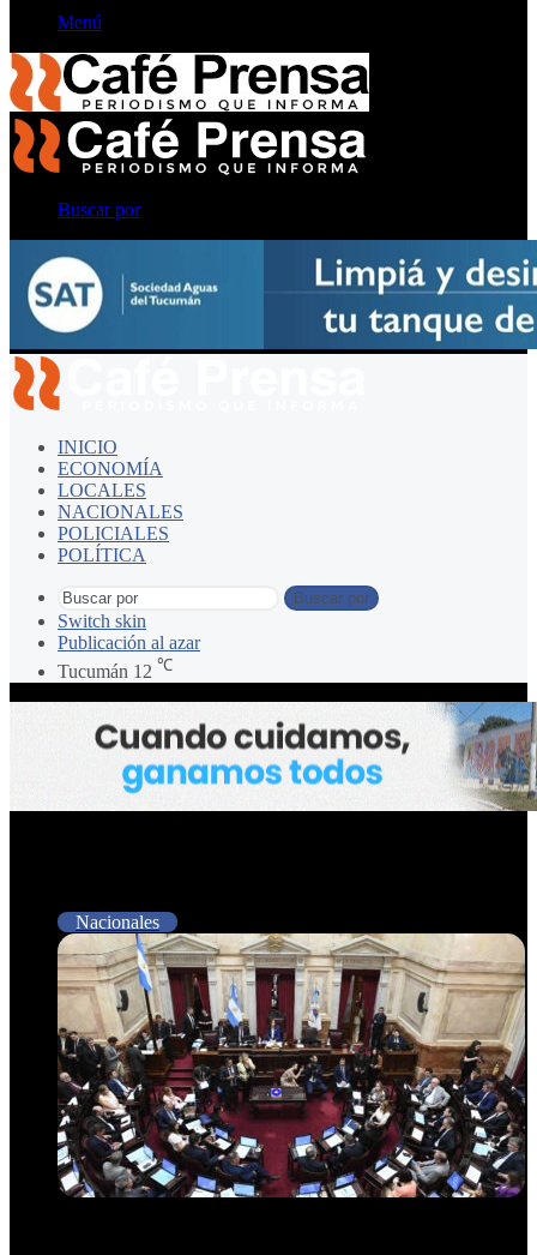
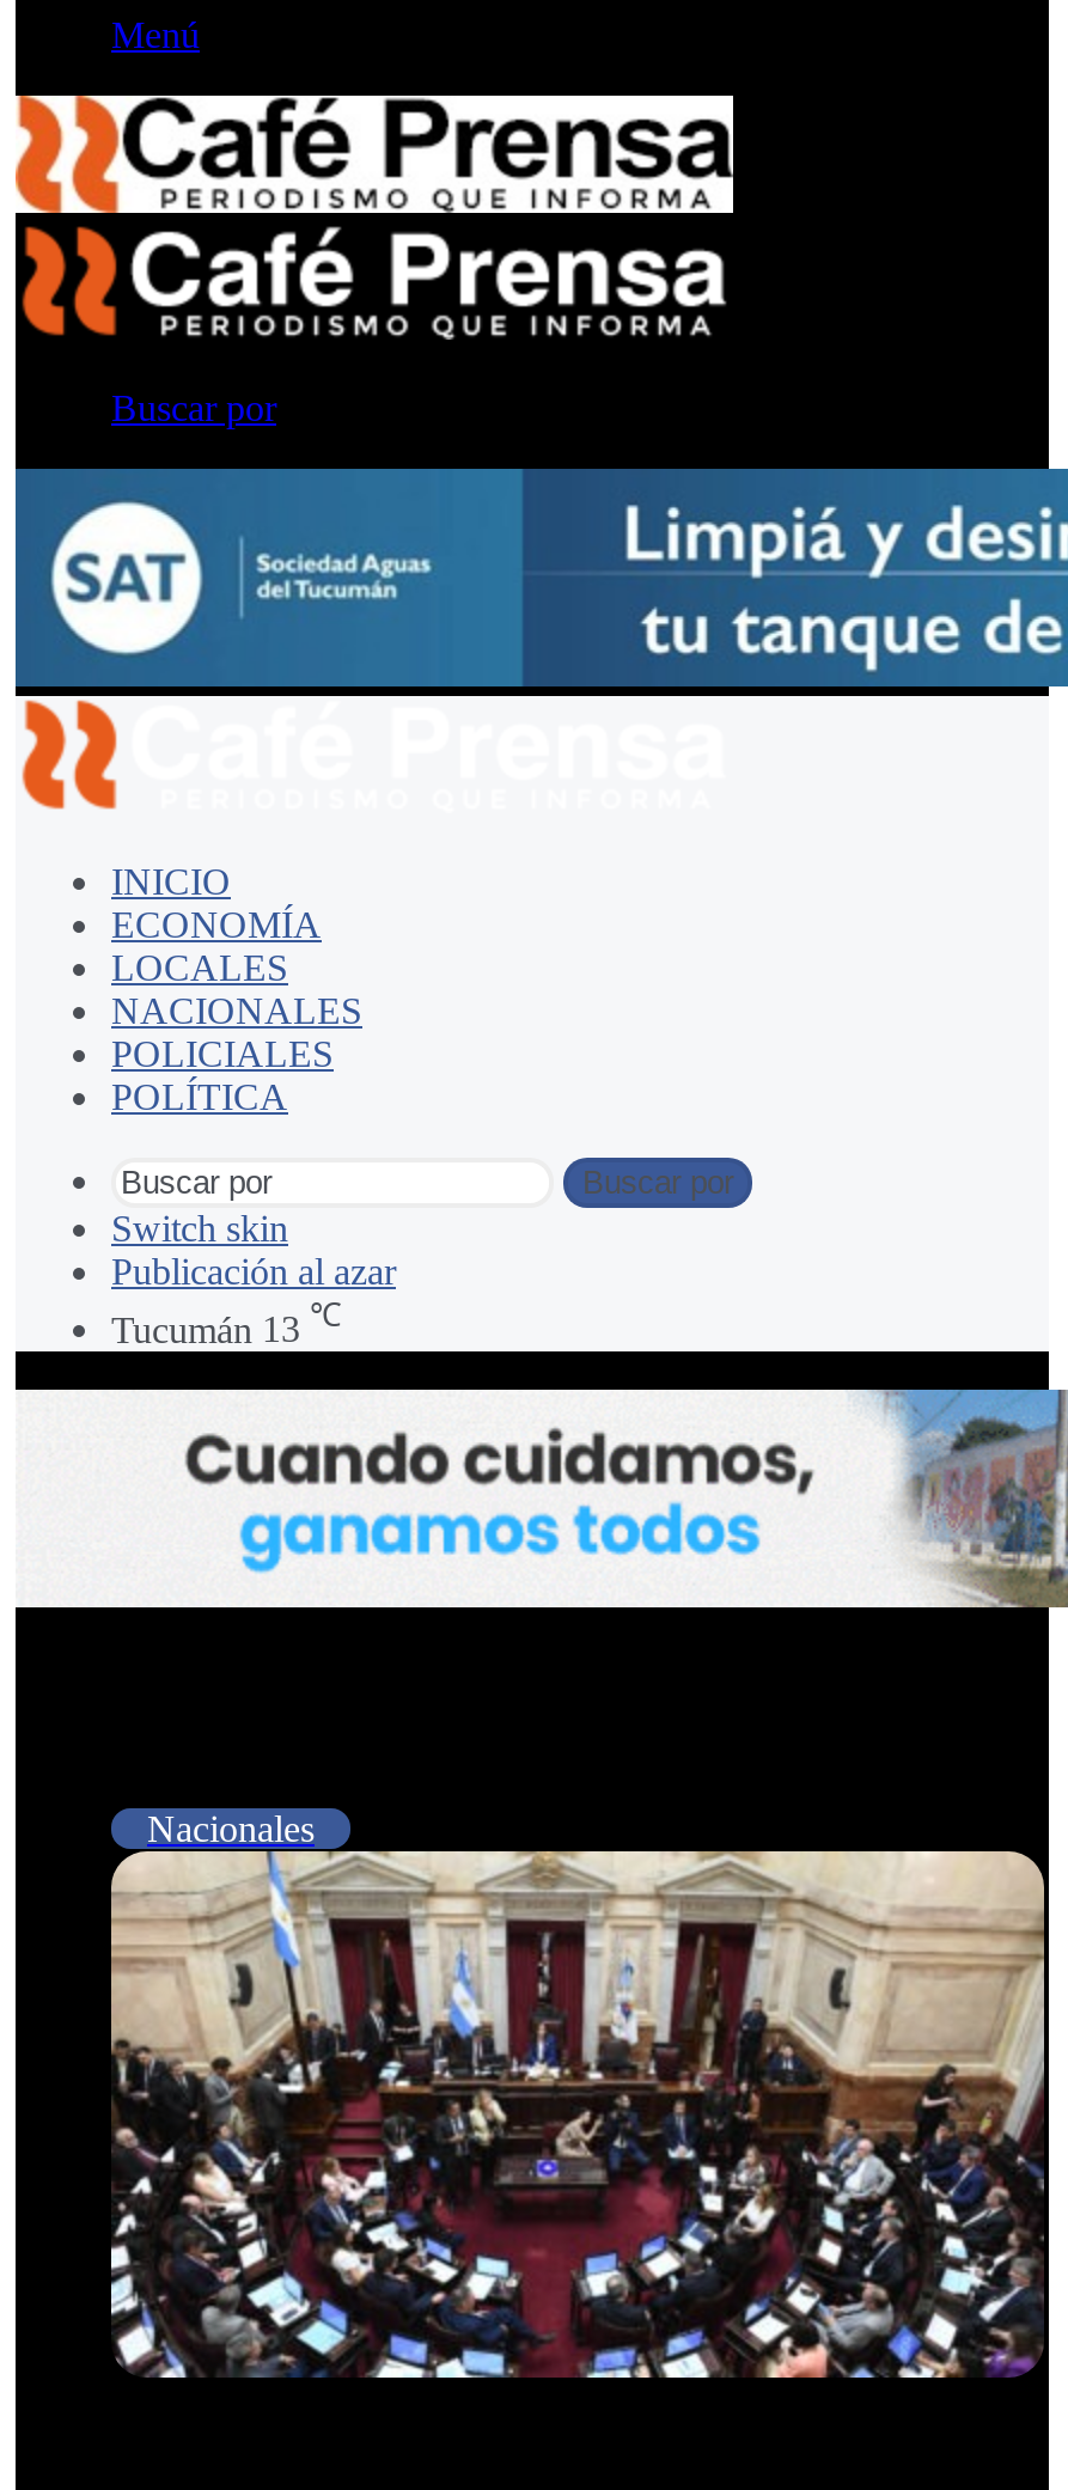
- Tucumán 12 ℃
+ Tucumán 13 ℃
